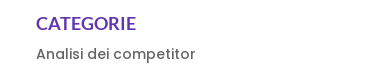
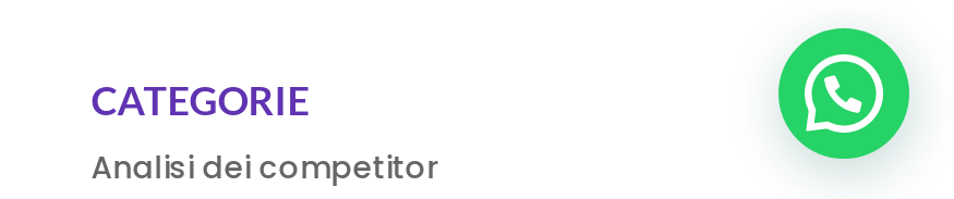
+ [image]
